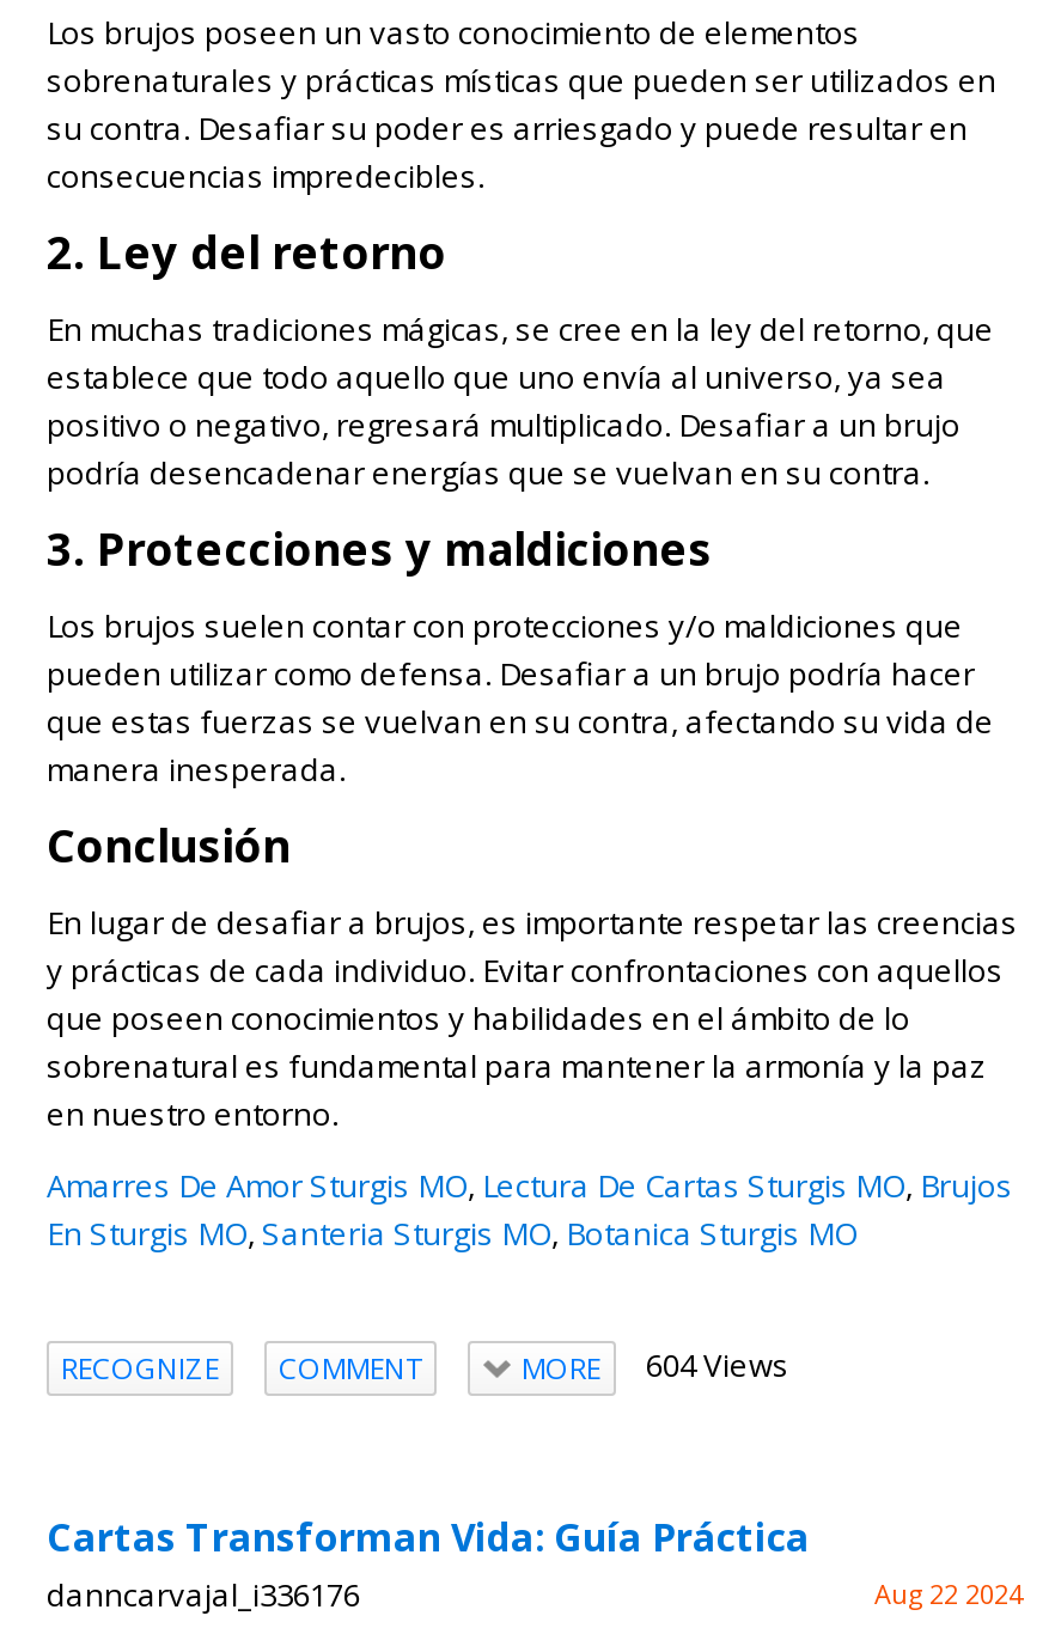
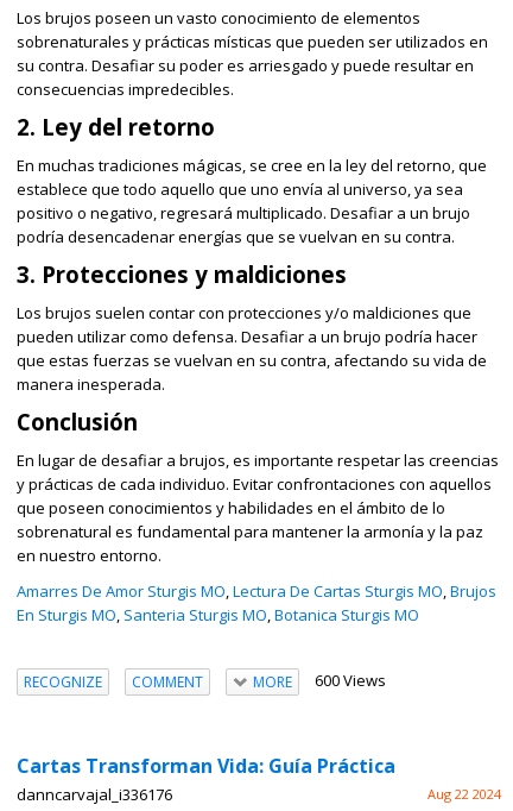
- MORE 604 Views
+ MORE 600 Views
